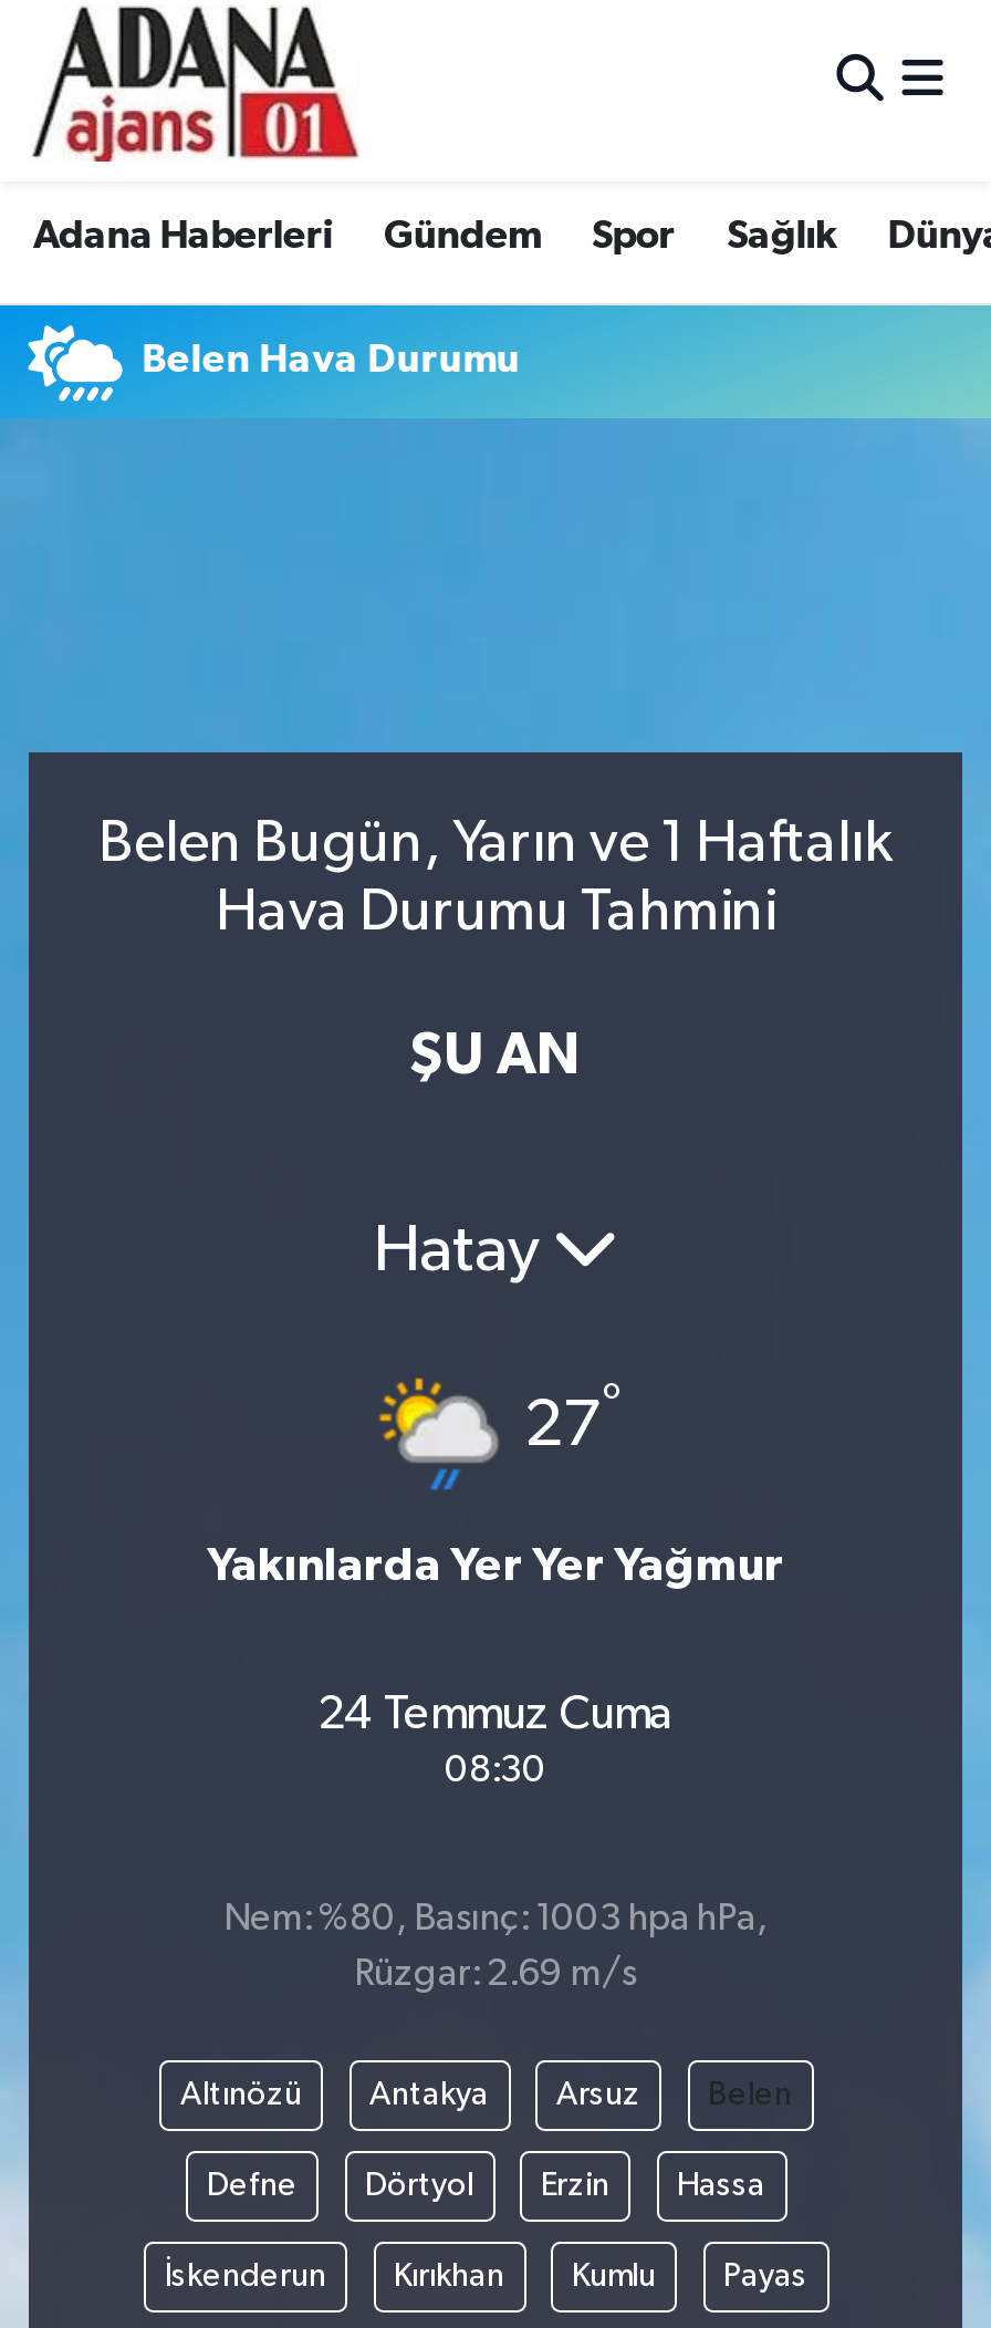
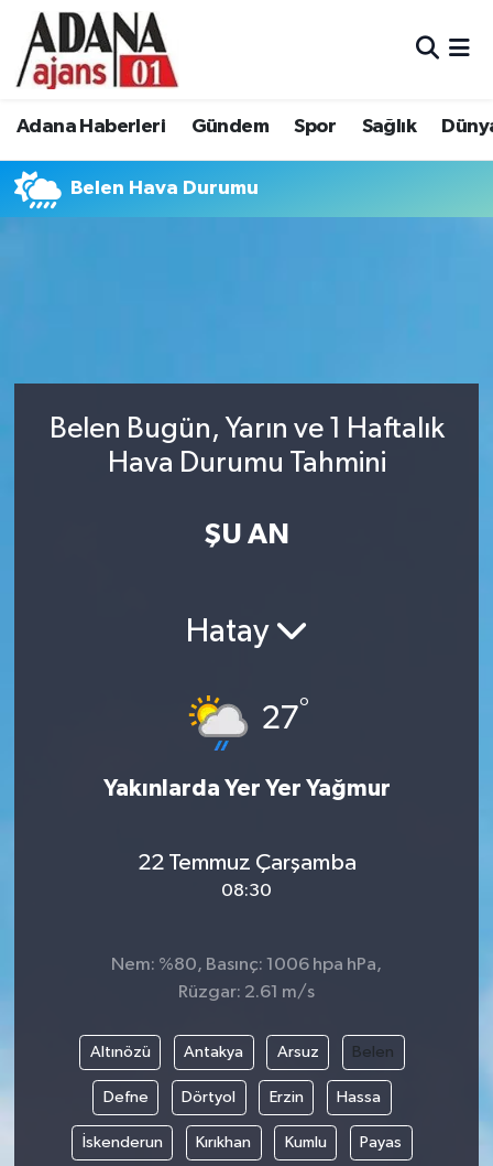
- 24 Temmuz Cuma
+ 22 Temmuz Çarşamba

- Nem: %80, Basınç: 1003 hpa hPa,
+ Nem: %80, Basınç: 1006 hpa hPa,

- Rüzgar: 2.69 m/s
+ Rüzgar: 2.61 m/s
